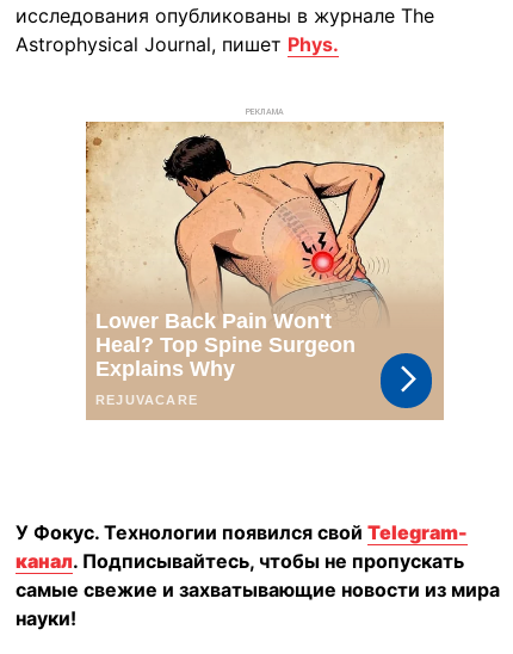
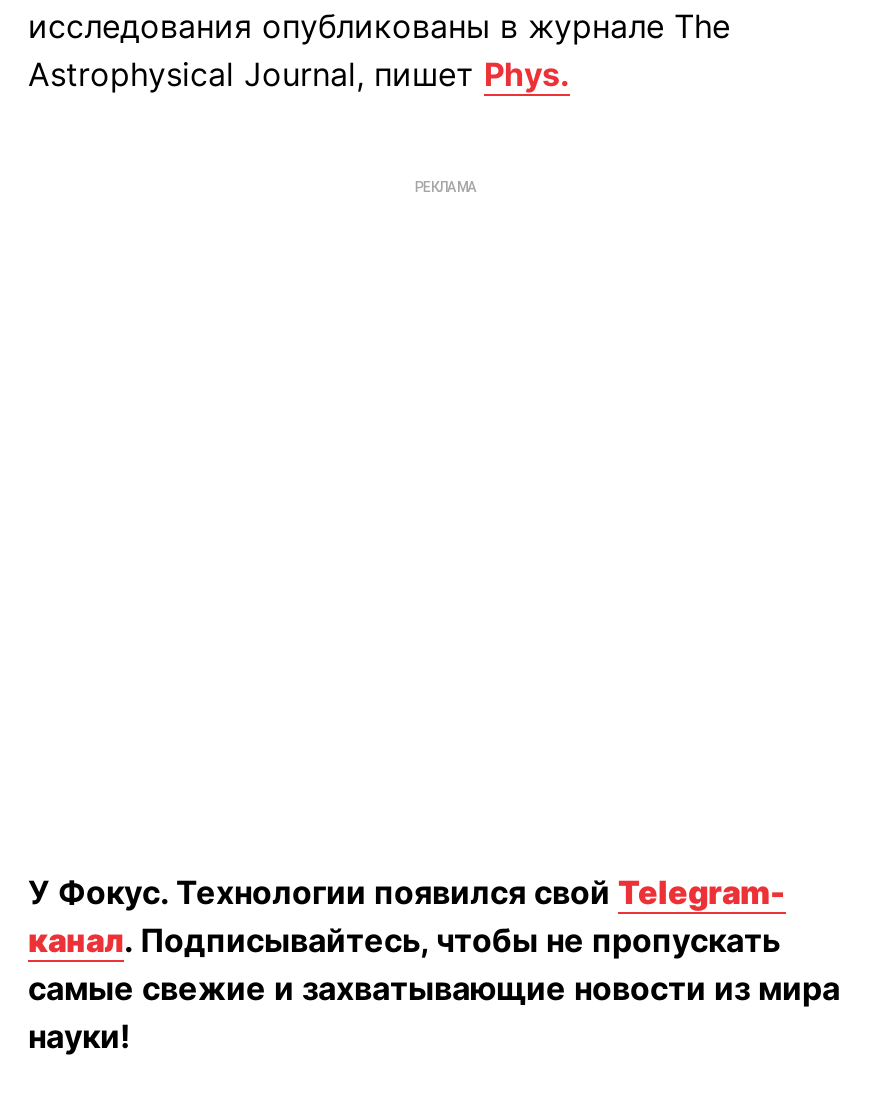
- [image]
